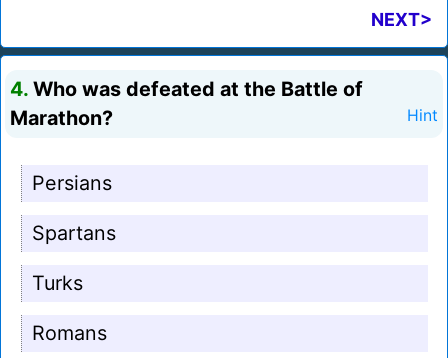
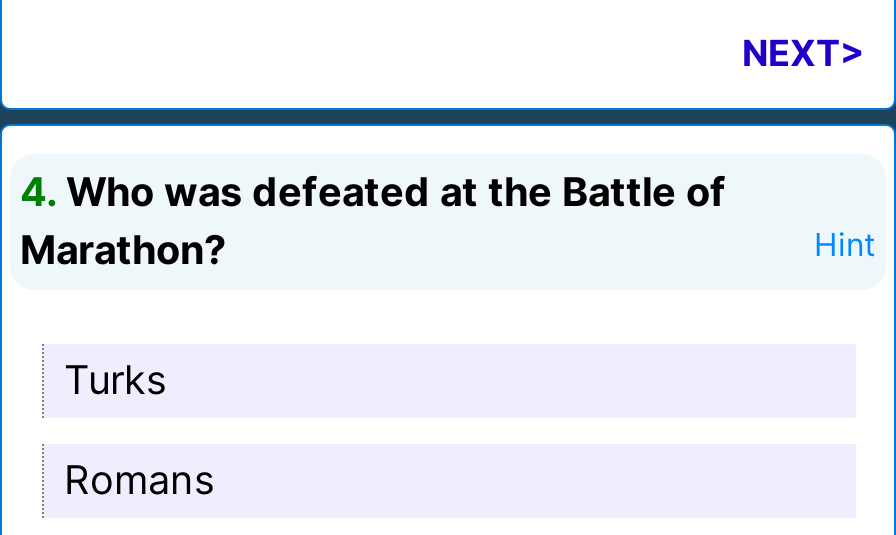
- Persians
- Spartans
